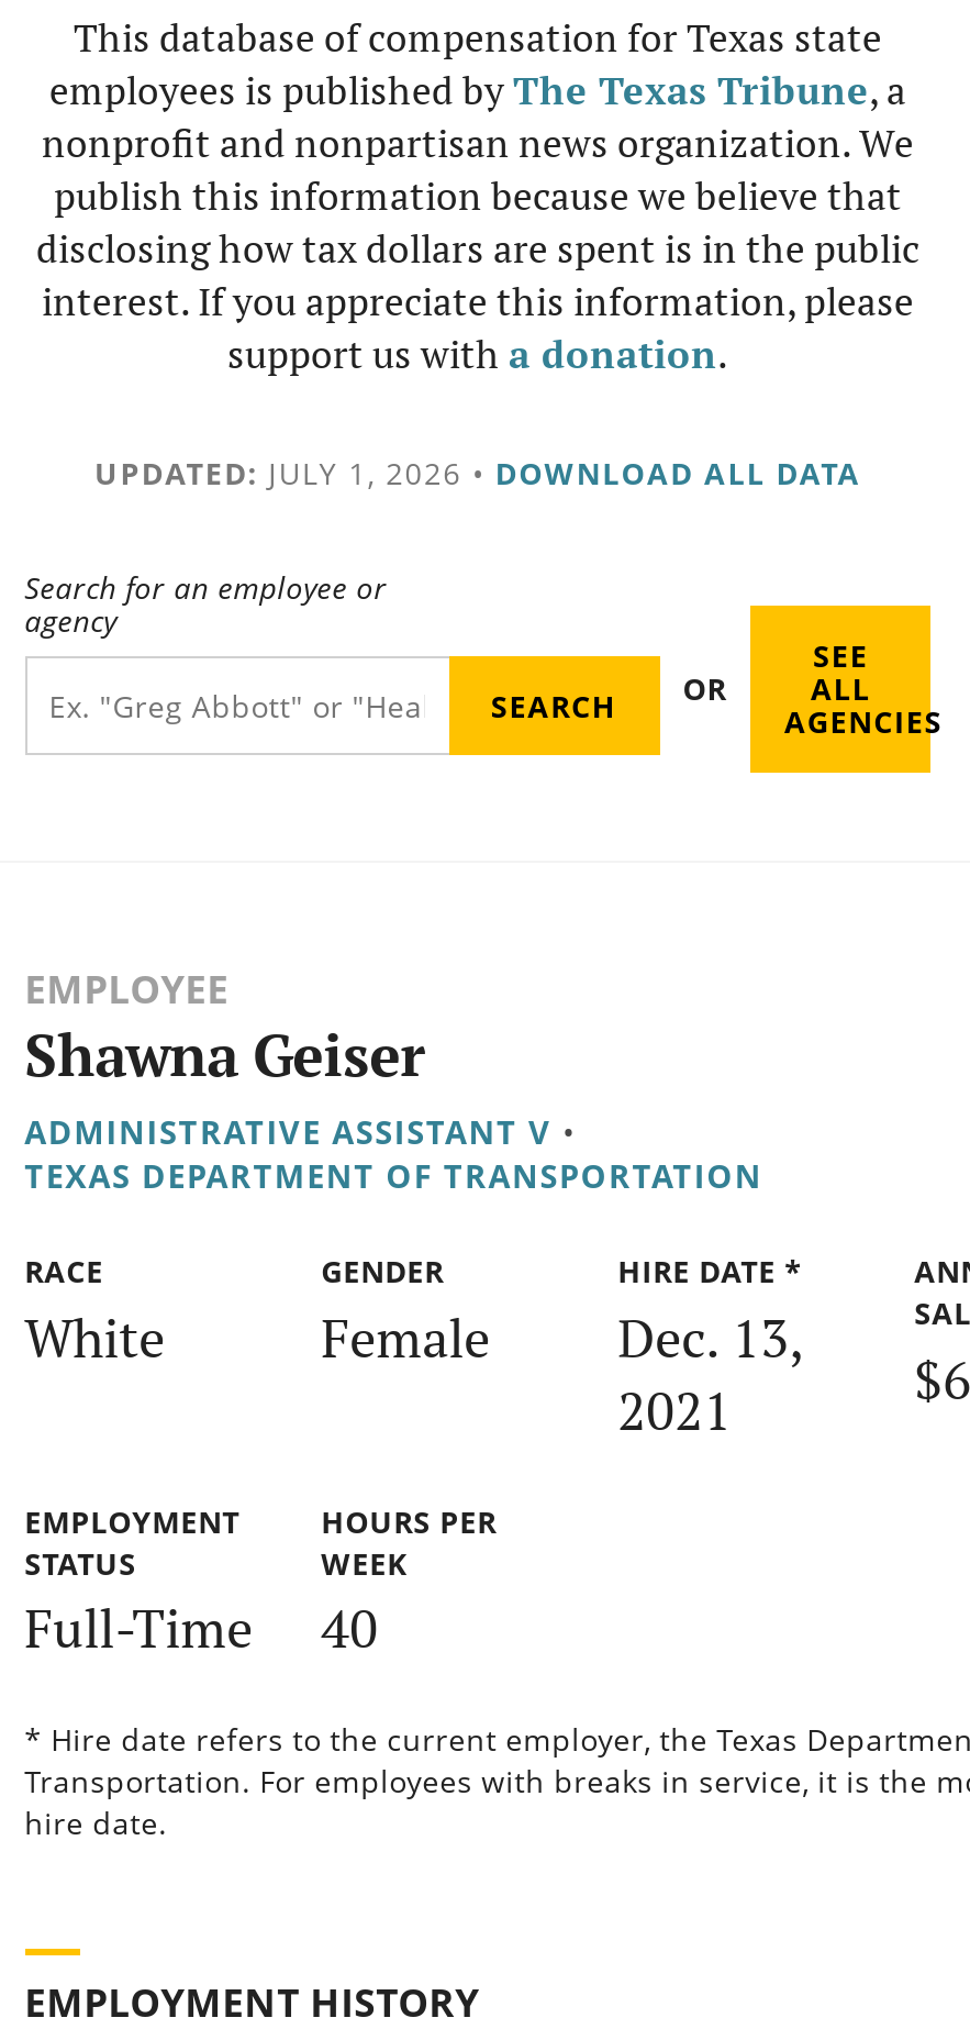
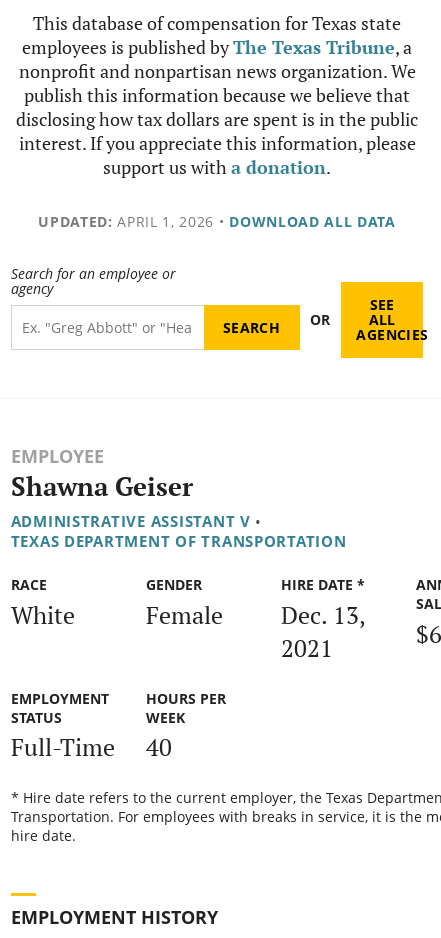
- UPDATED: JULY 1, 2026 • DOWNLOAD ALL DATA
+ UPDATED: APRIL 1, 2026 • DOWNLOAD ALL DATA
